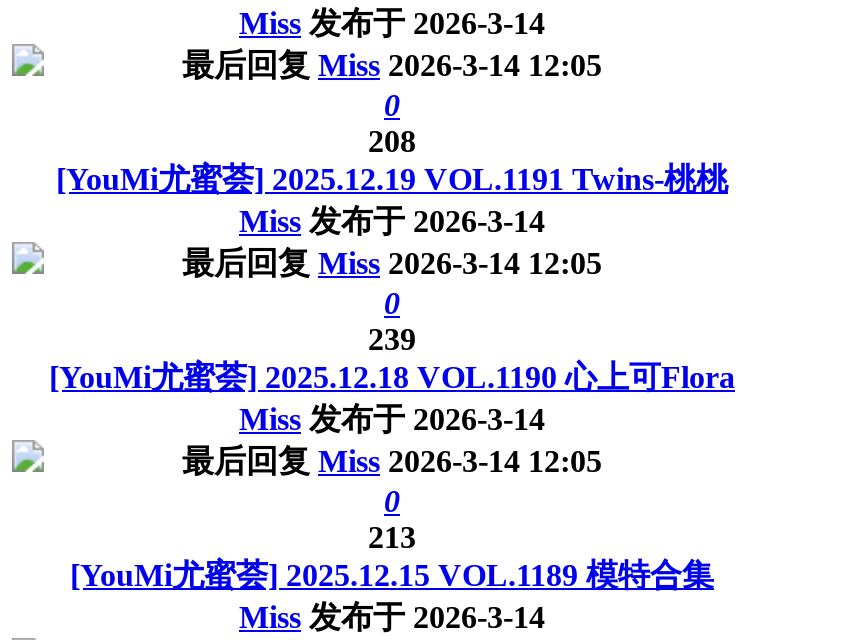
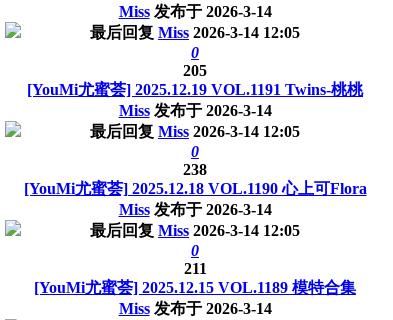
- 208
+ 205

- 239
+ 238

- 213
+ 211
